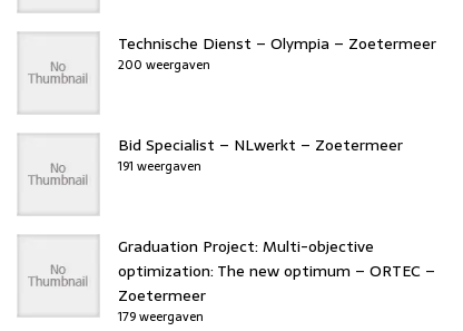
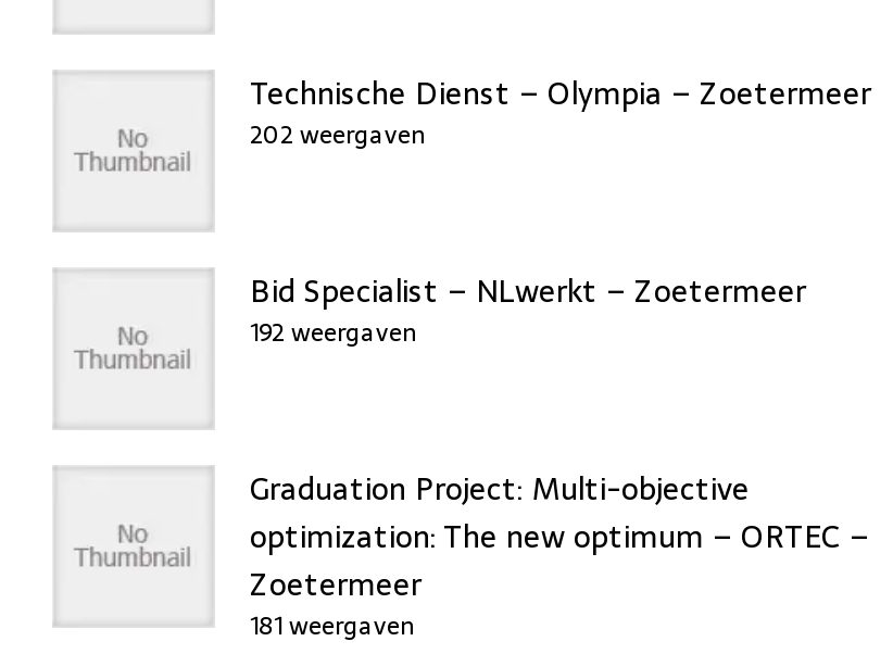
- 200 weergaven
+ 202 weergaven

- 191 weergaven
+ 192 weergaven

- 179 weergaven
+ 181 weergaven
